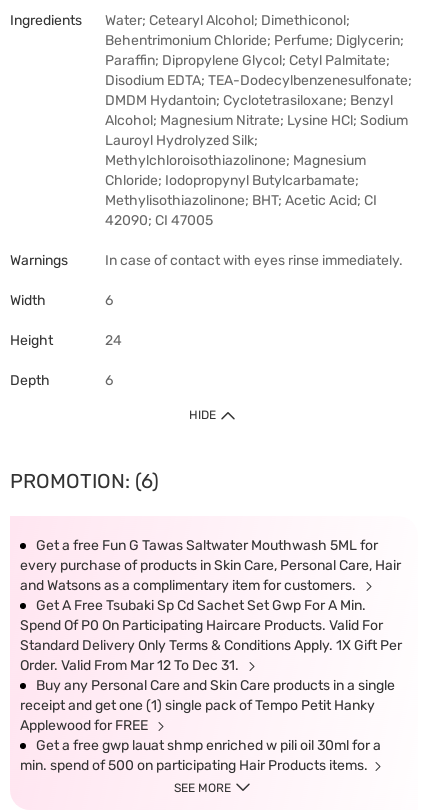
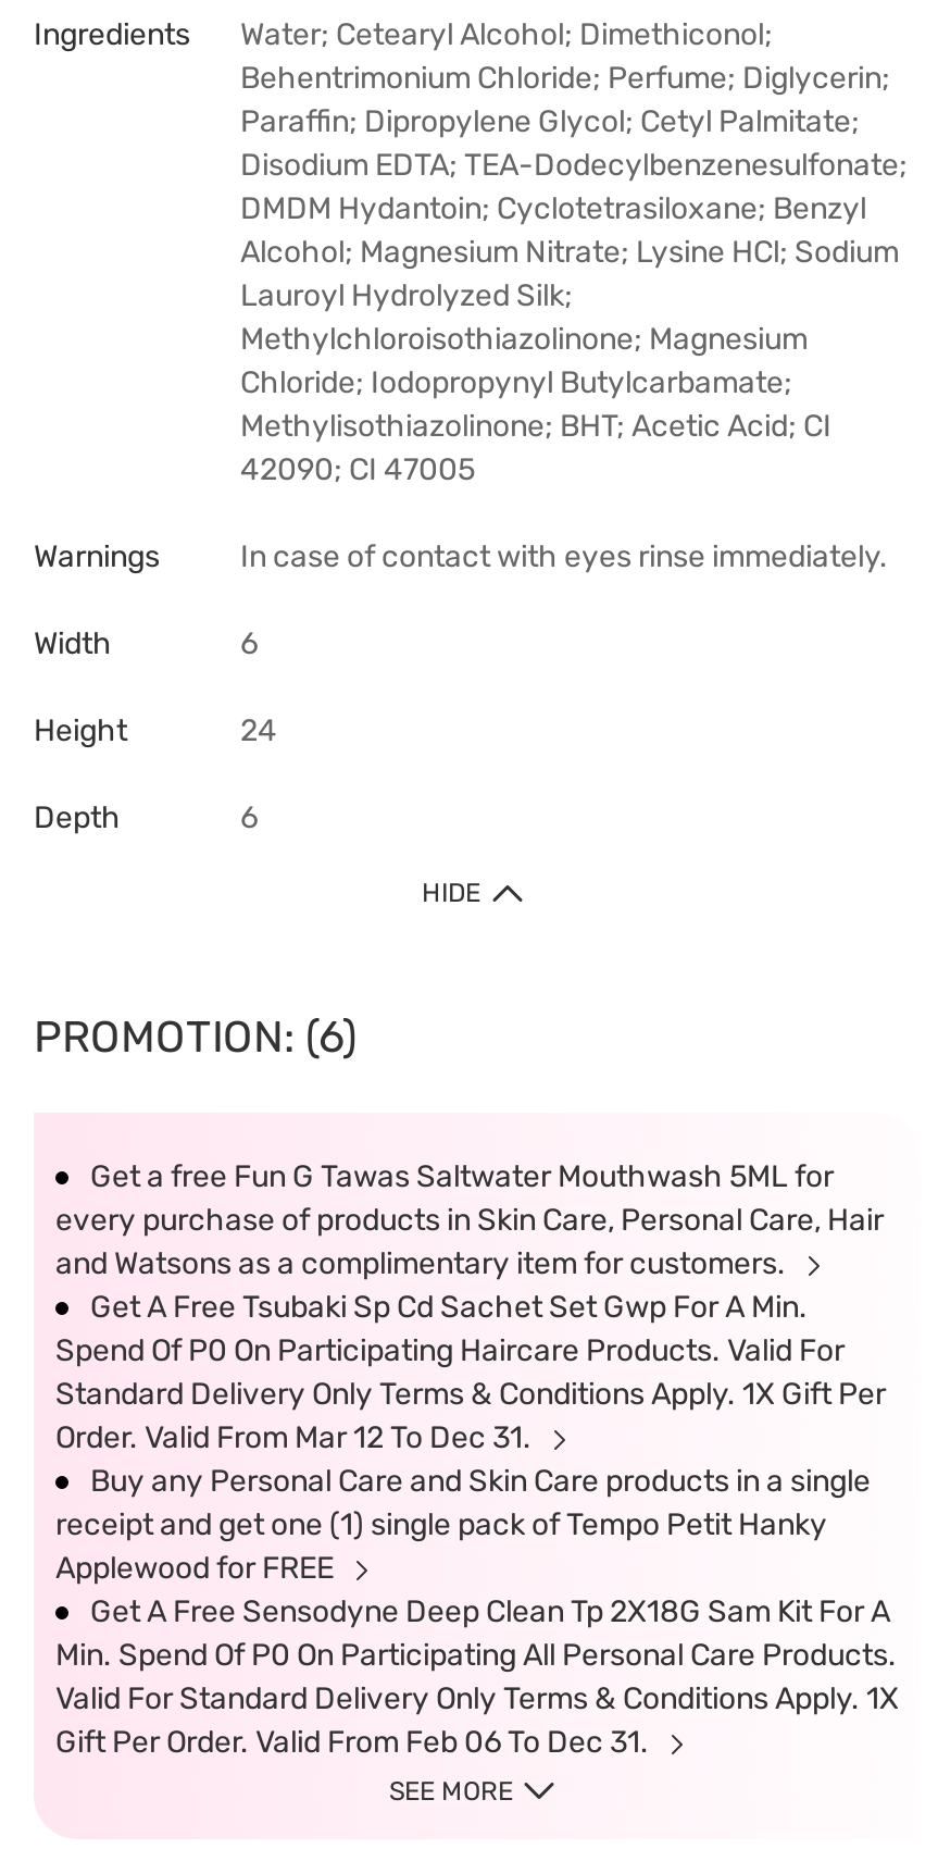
- Get a free gwp lauat shmp enriched w pili oil 30ml for a
- min. spend of 500 on participating Hair Products items.
+ Get A Free Sensodyne Deep Clean Tp 2X18G Sam Kit For A
+ Min. Spend Of P0 On Participating All Personal Care Products.
+ Valid For Standard Delivery Only Terms & Conditions Apply. 1X
+ Gift Per Order. Valid From Feb 06 To Dec 31.
